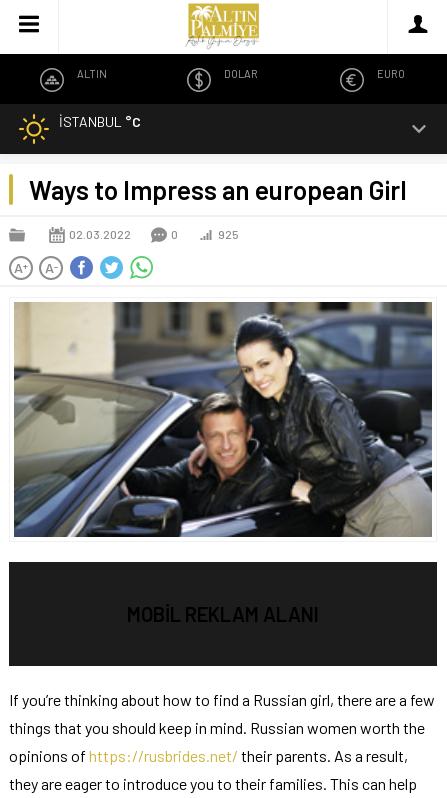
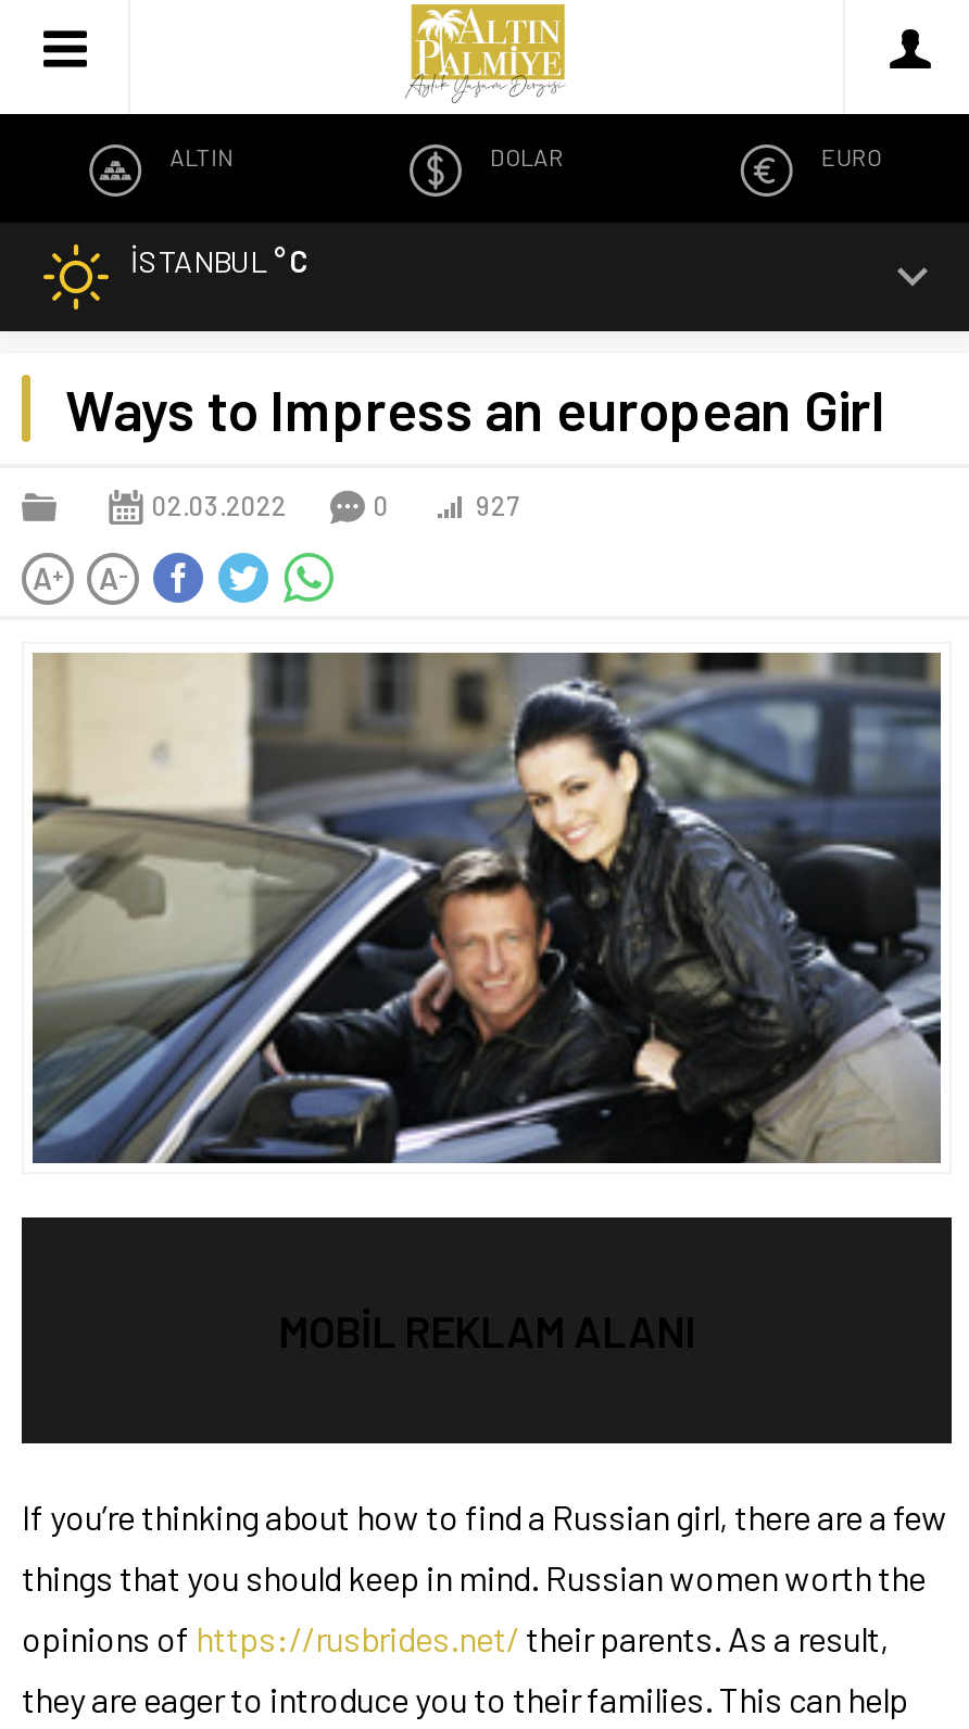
- 925
+ 927
